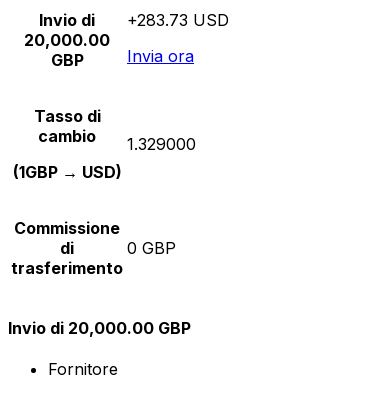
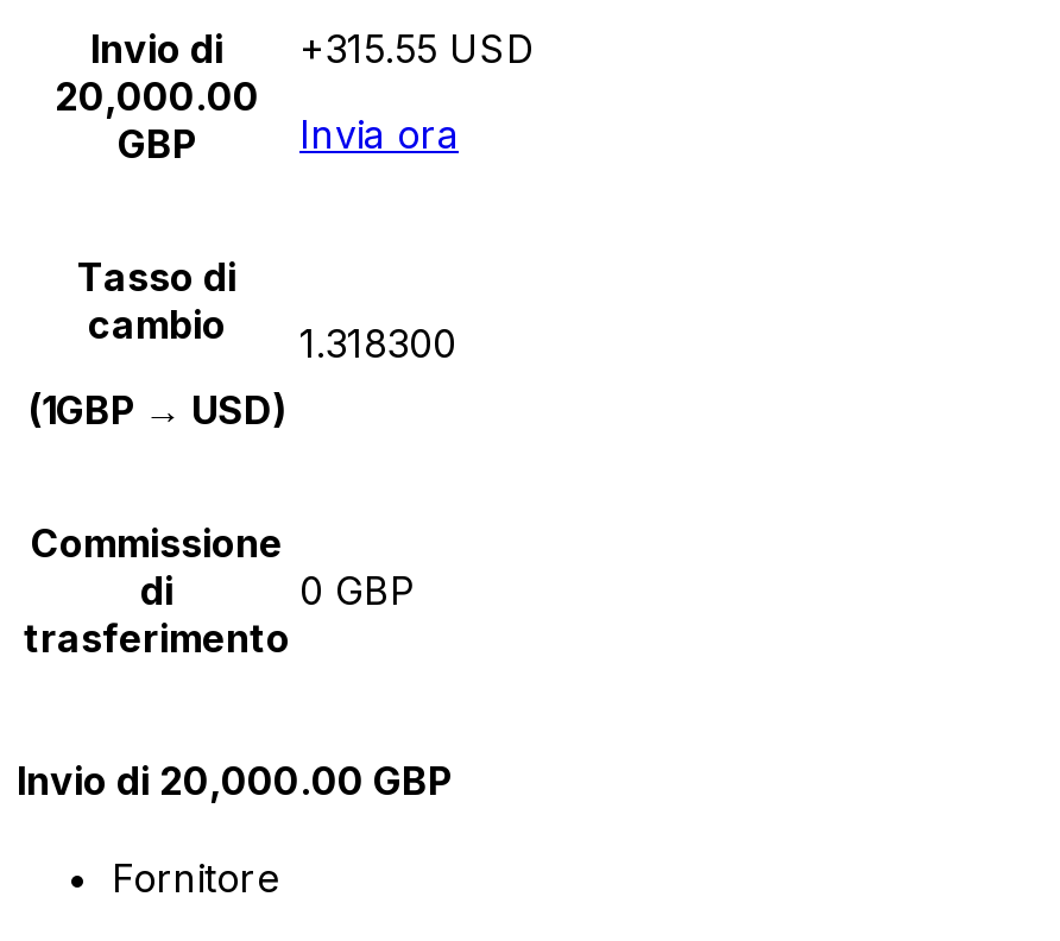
- Invio di +283.73 USD
+ Invio di +315.55 USD

- cambio 1.329000
+ cambio 1.318300
